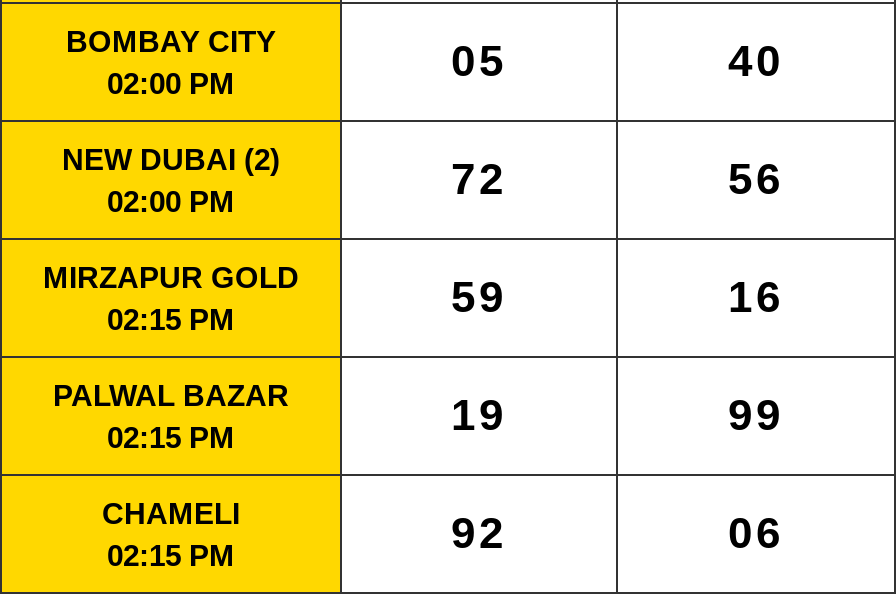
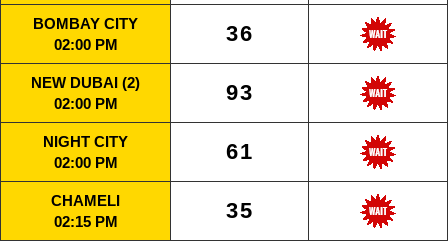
- 05
- 40
+ 36

- 72
- 56
- MIRZAPUR GOLD
- 02:15 PM
- 59
- 16
- PALWAL BAZAR
- 02:15 PM
- 19
- 99
+ 93
+ NIGHT CITY
+ 02:00 PM
+ 61

- 92
- 06
+ 35
